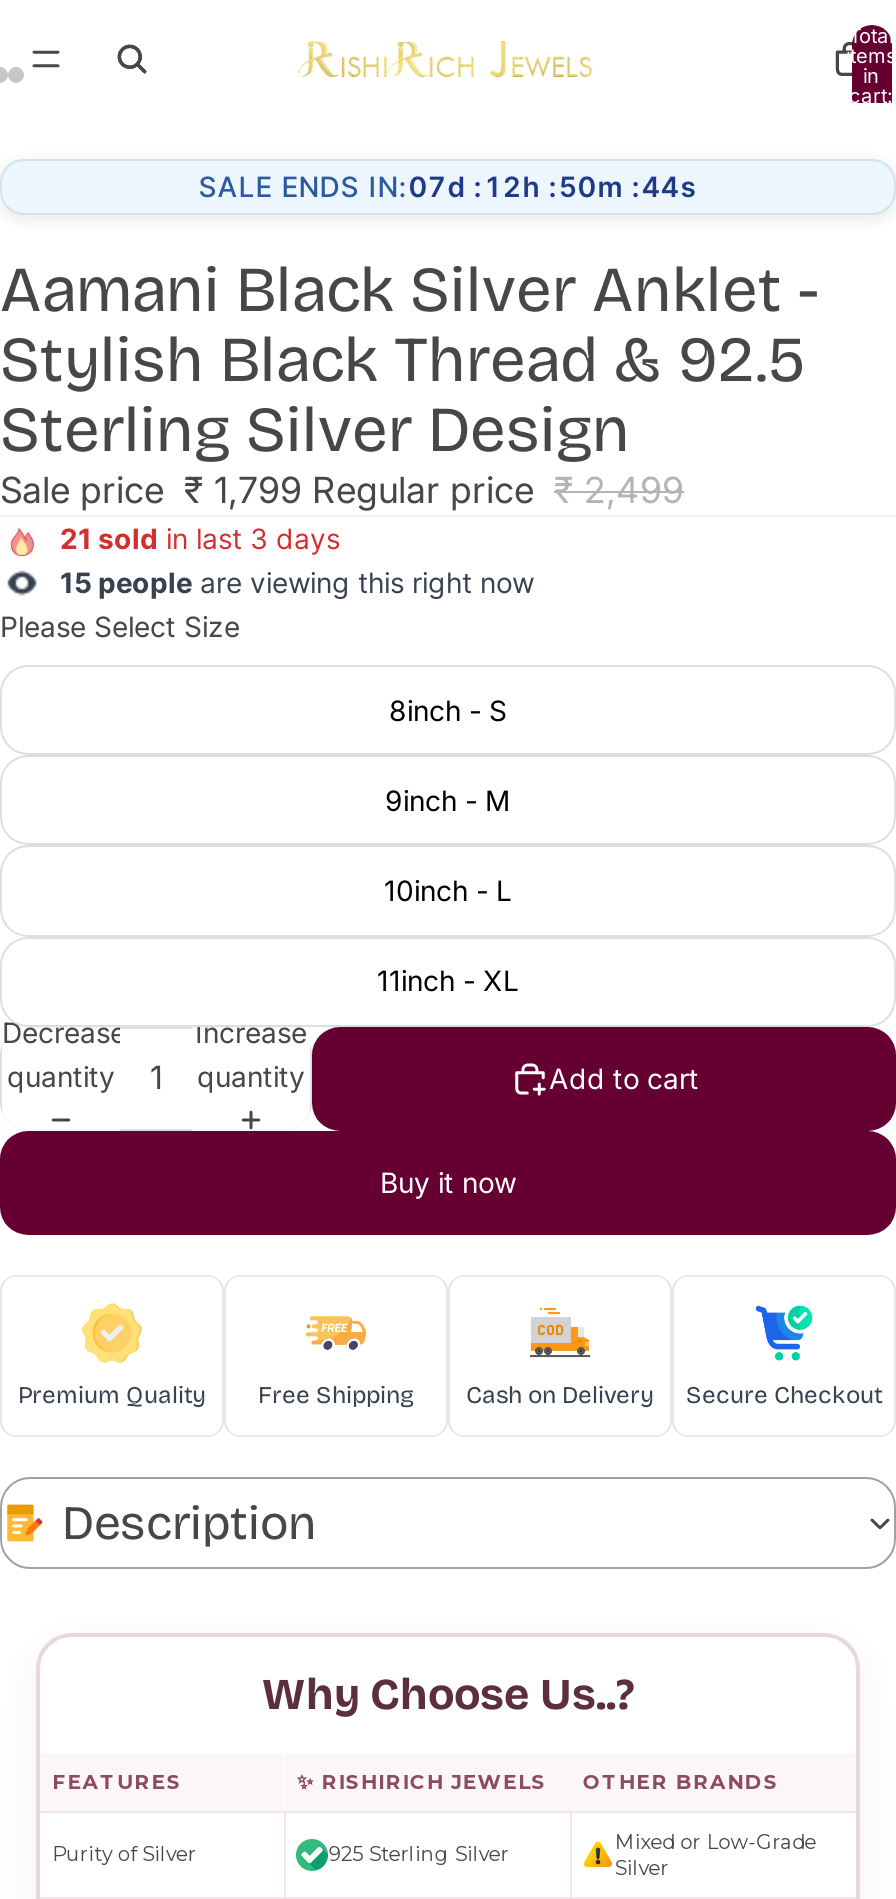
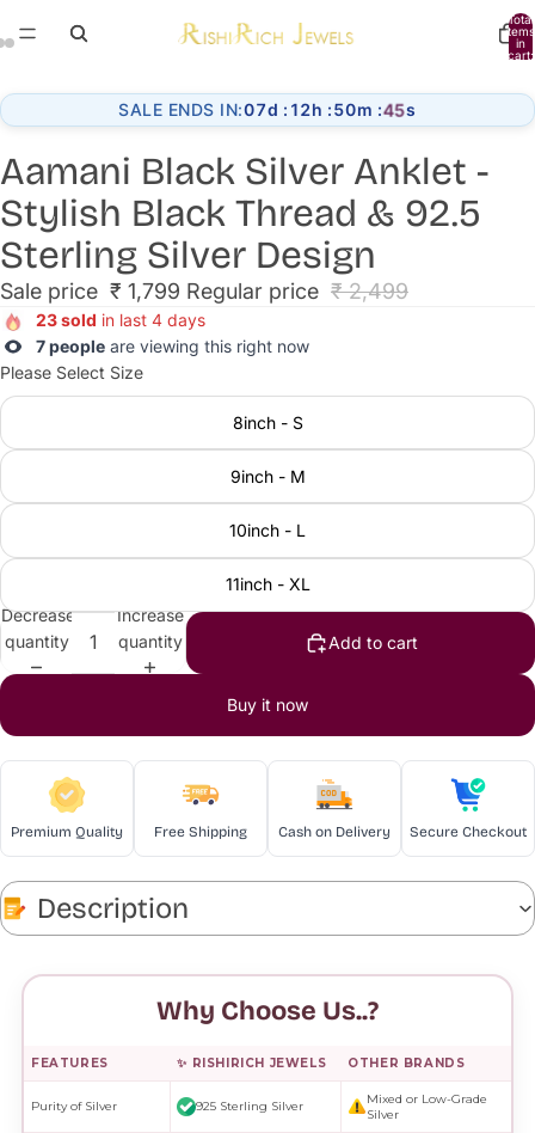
- SALE ENDS IN: 07d : 12h : 50m : 44s
+ SALE ENDS IN: 07d : 12h : 50m : 45s

- 21 sold in last 3 days
+ 23 sold in last 4 days

- 15 people are viewing this right now
+ 7 people are viewing this right now
